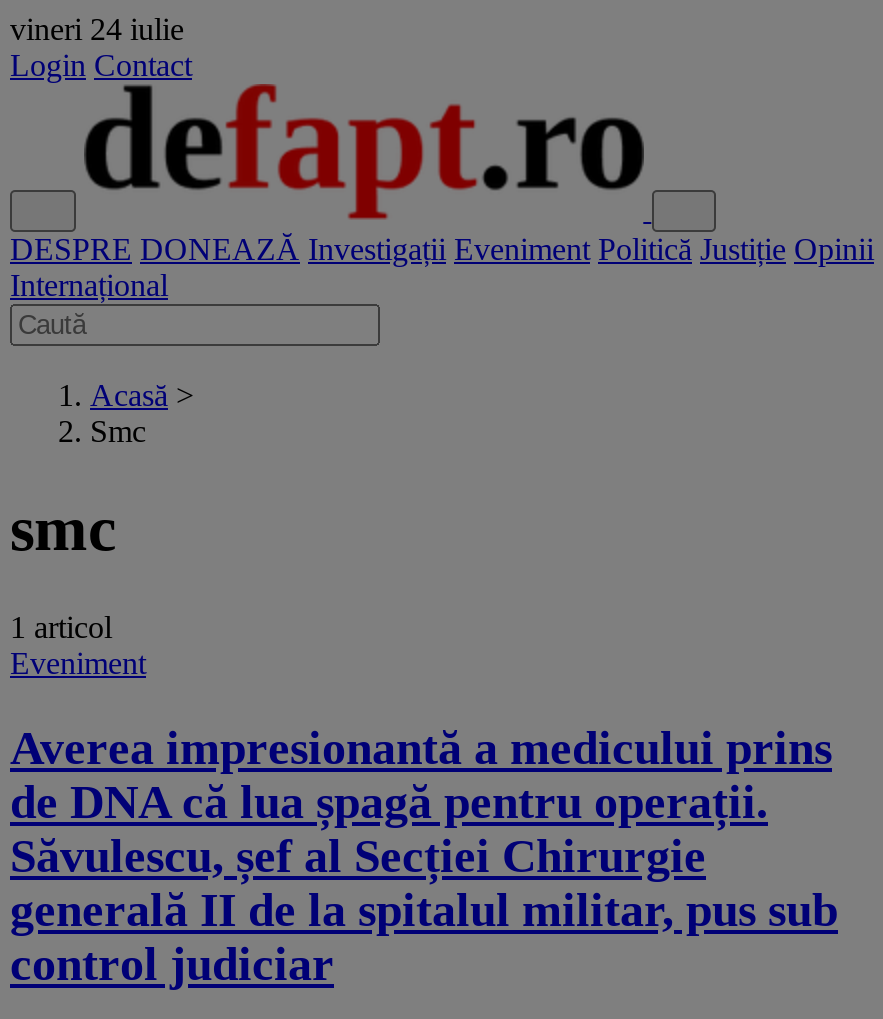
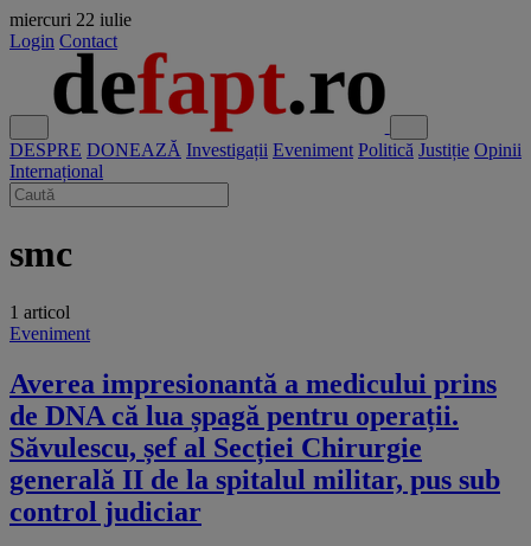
- vineri 24 iulie
+ miercuri 22 iulie

- Acasă >
- Smc
